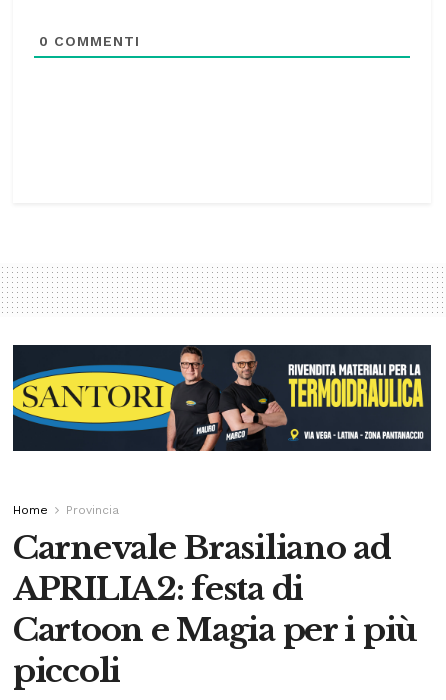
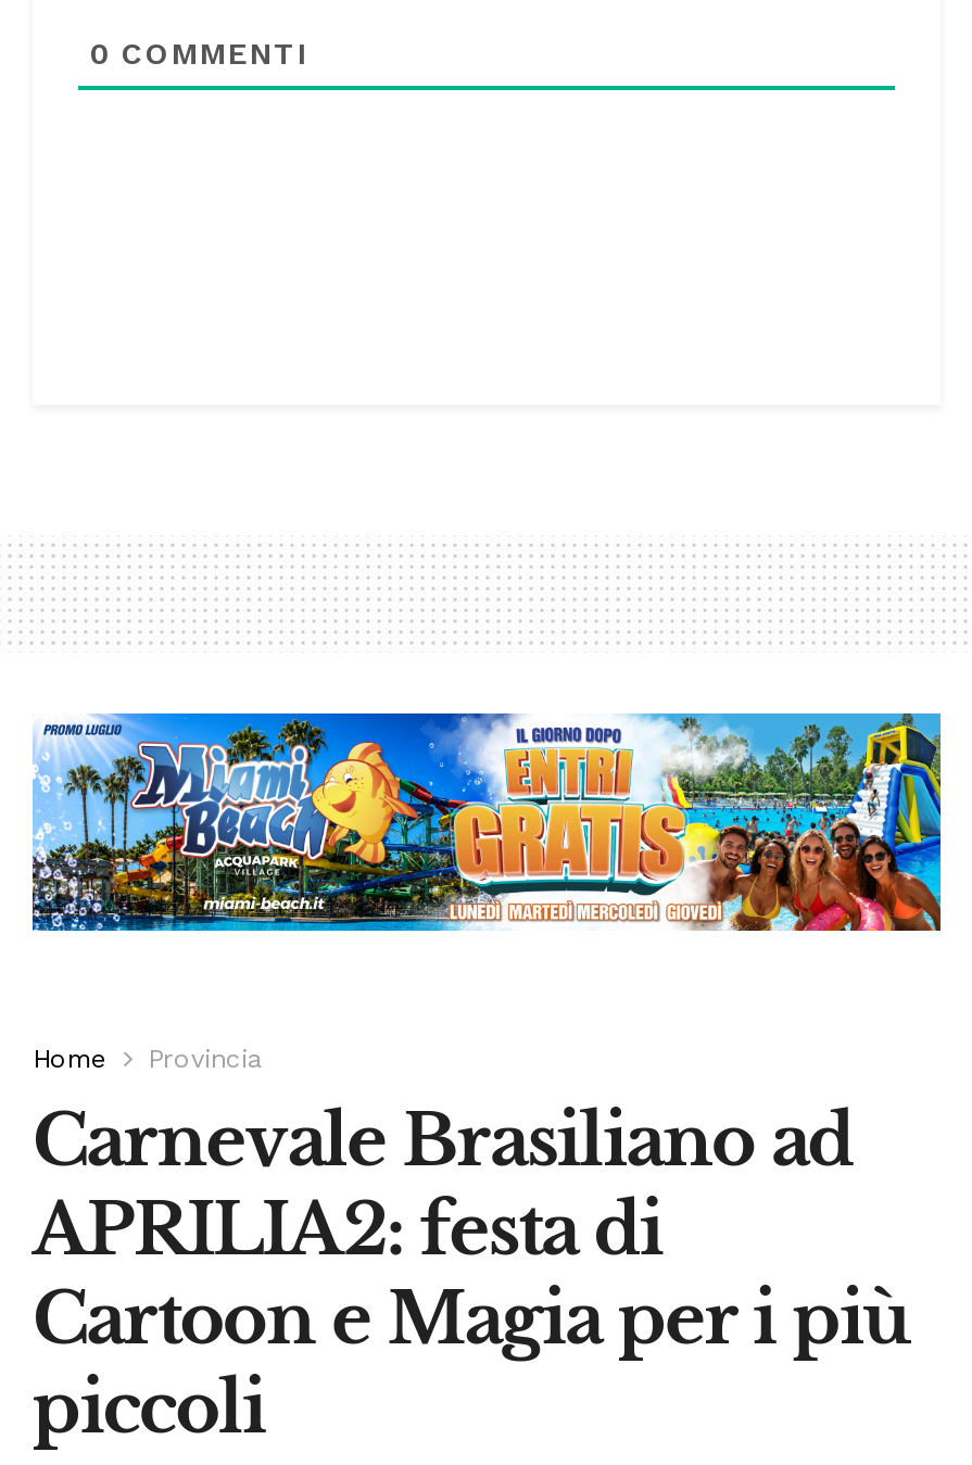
- [image]
+ [image]
